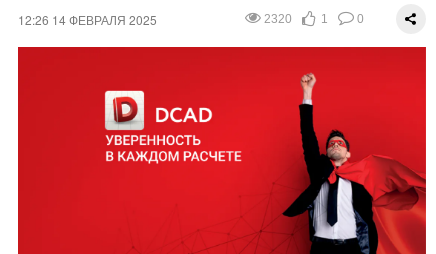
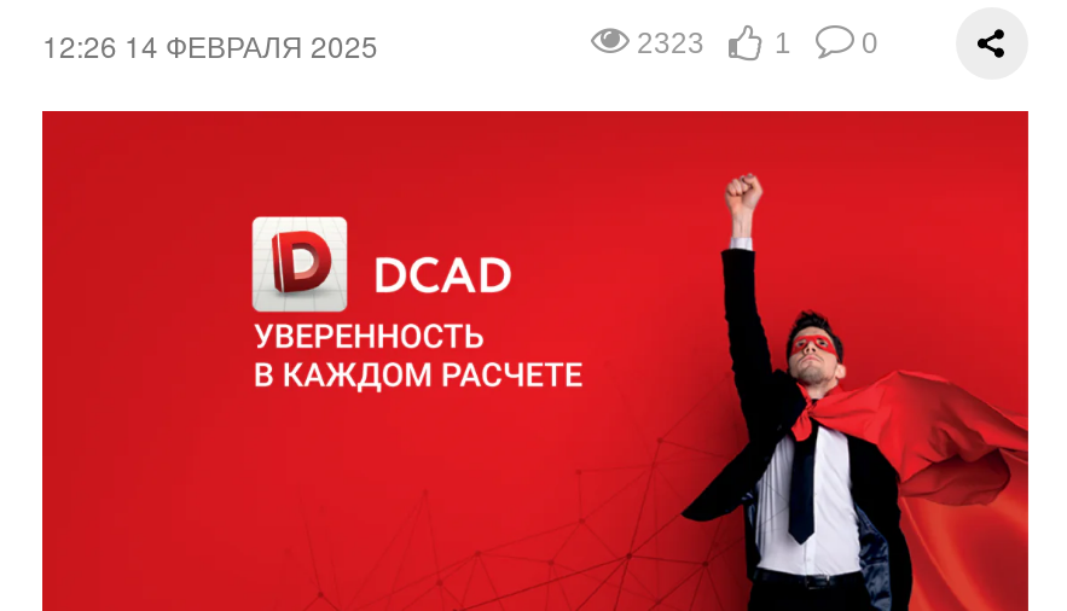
- 2320
+ 2323
